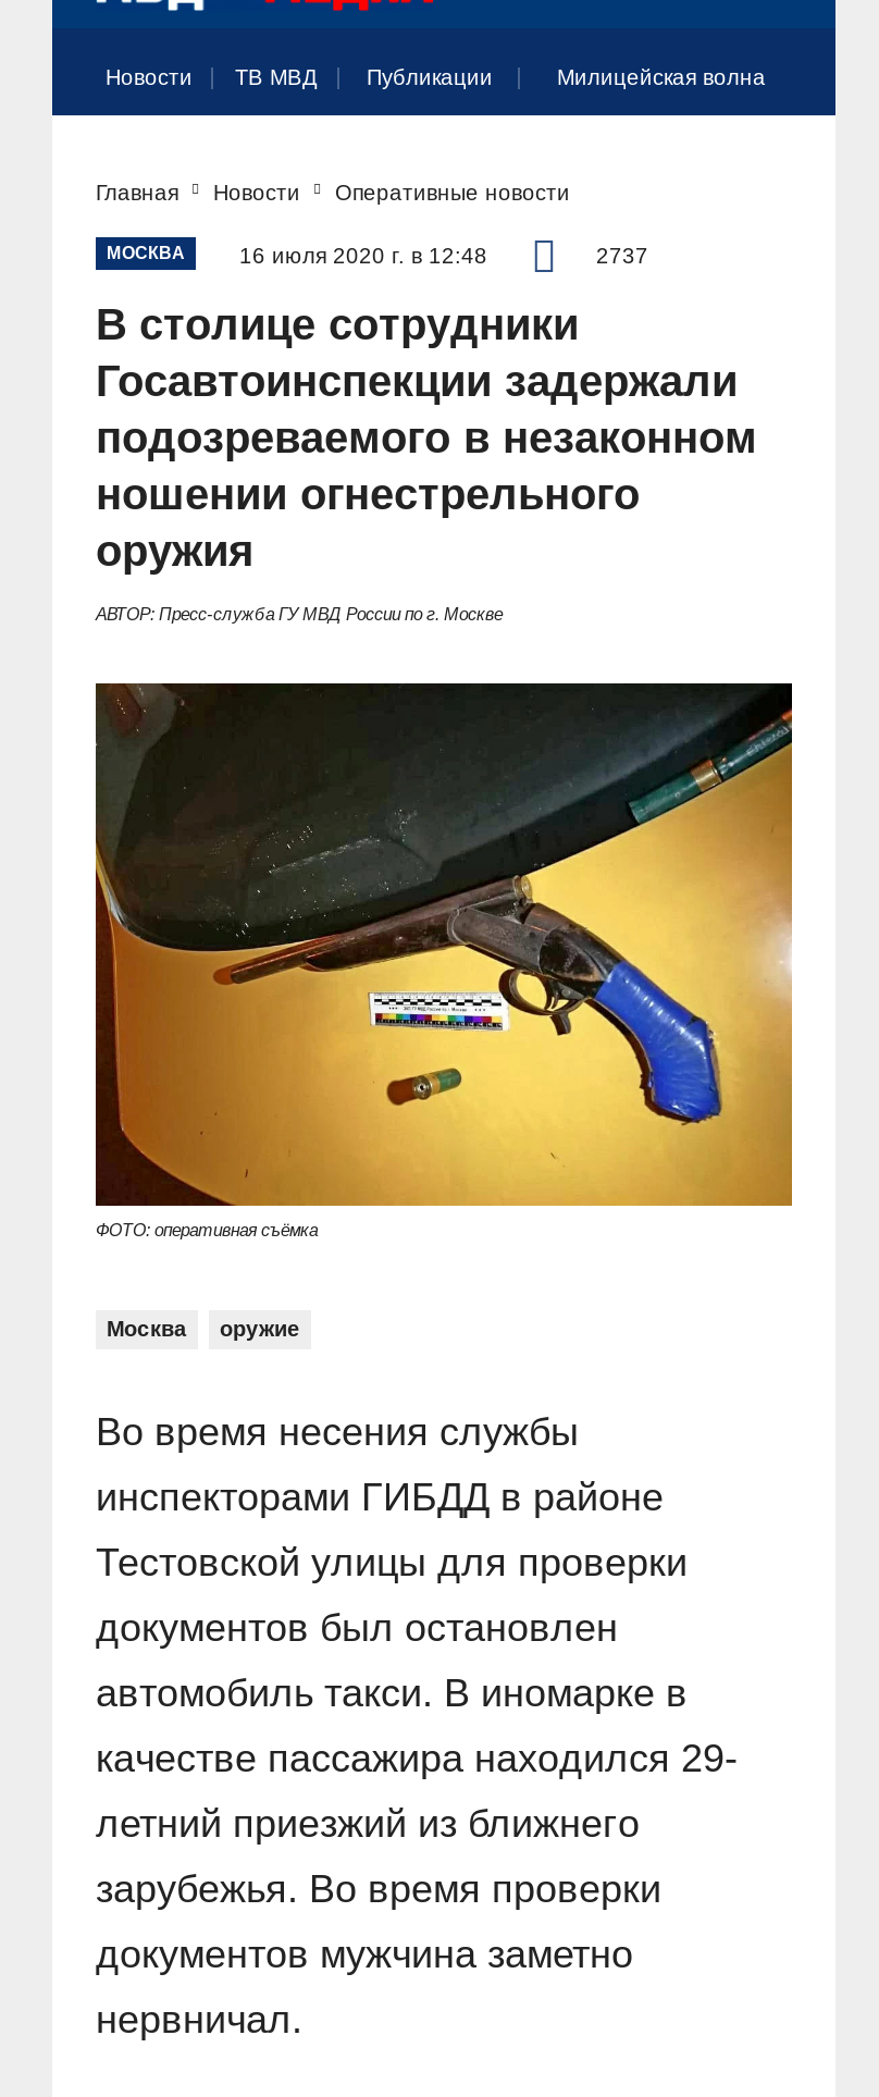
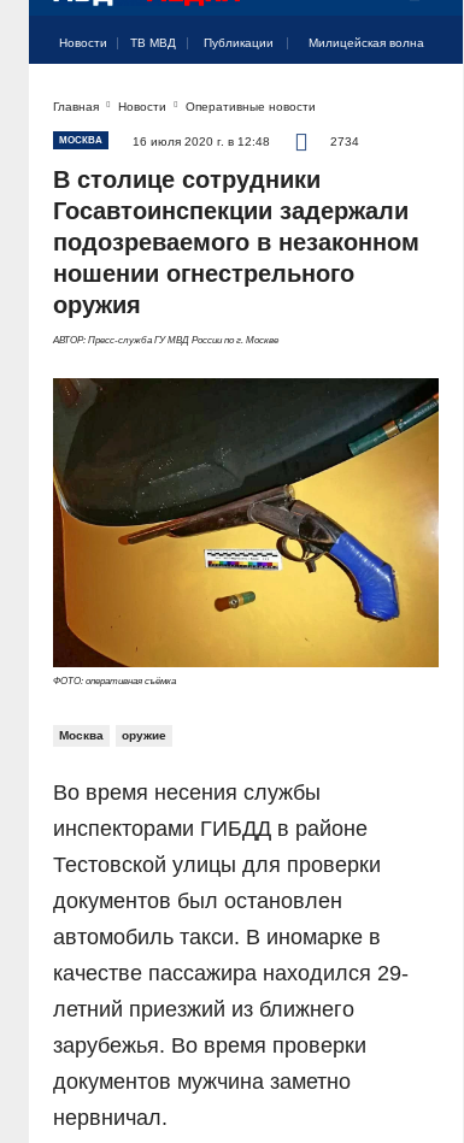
- 2737
+ 2734
